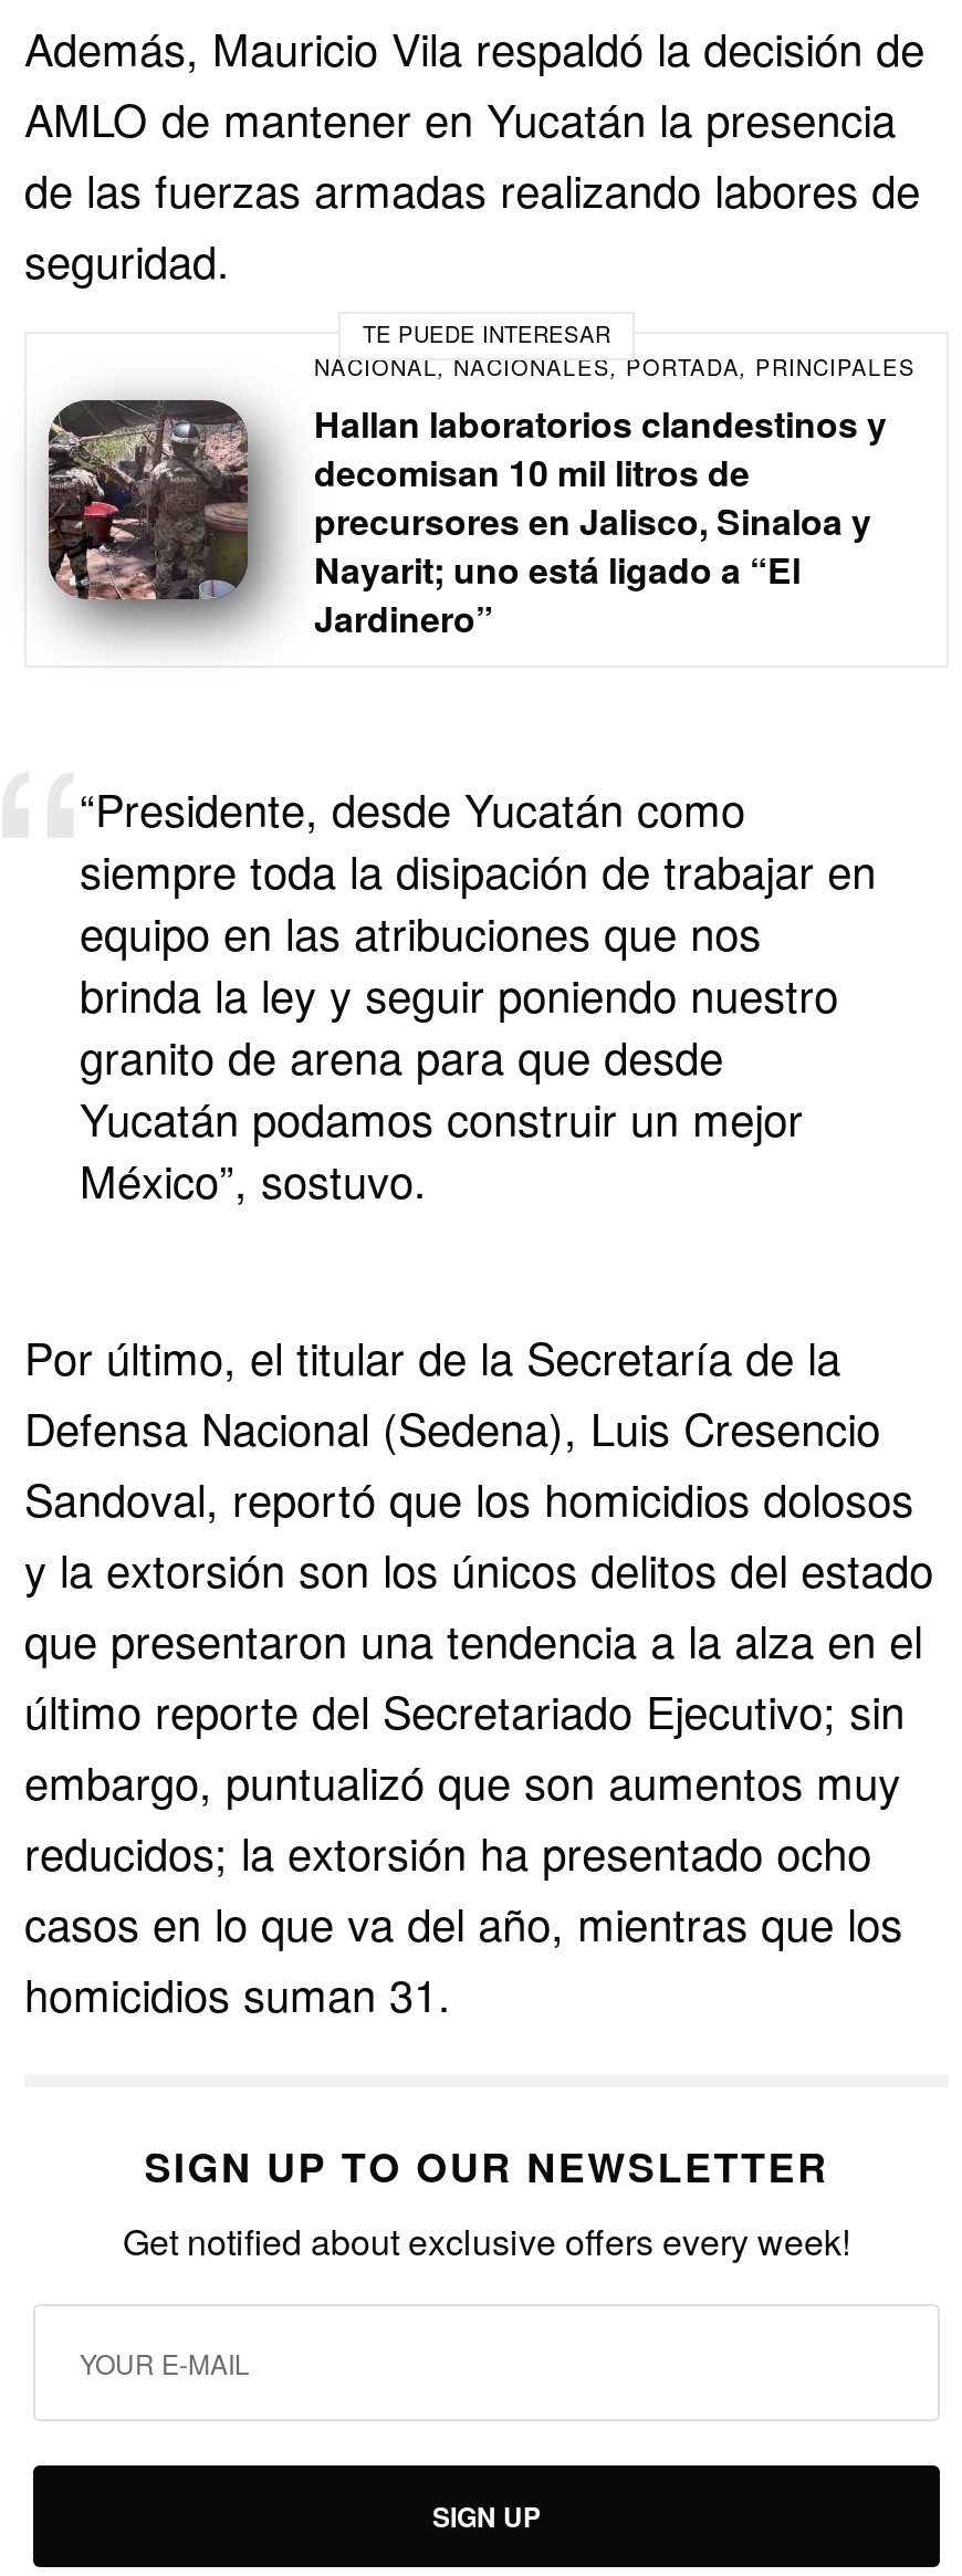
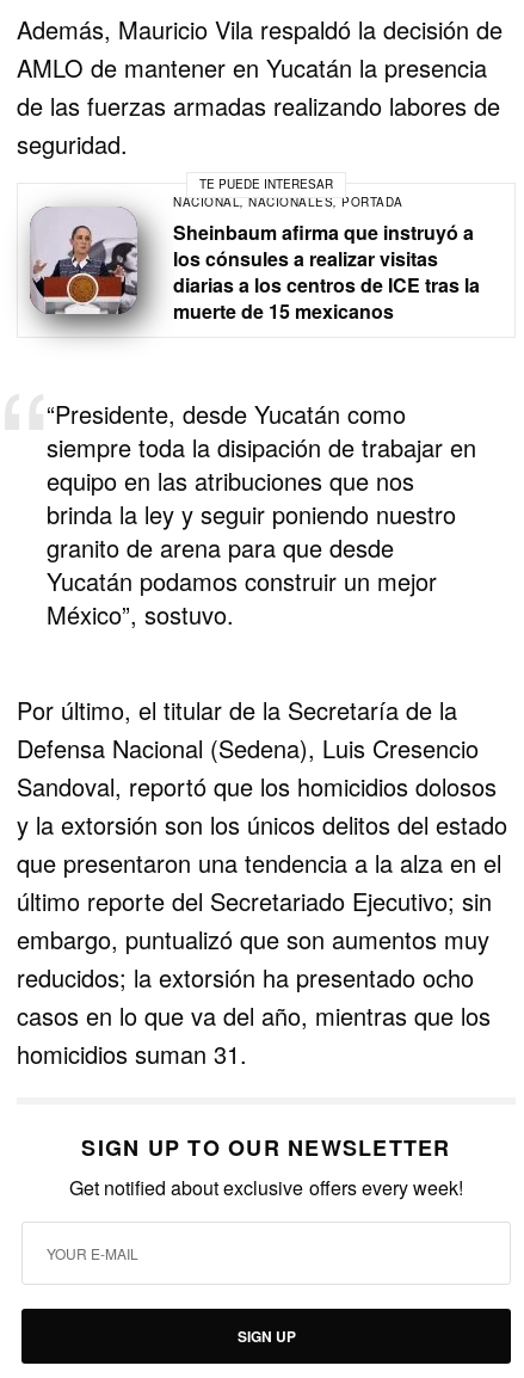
- [image]
- NACIONAL, NACIONALES, PORTADA, PRINCIPALES
- Hallan laboratorios clandestinos y
- decomisan 10 mil litros de
- precursores en Jalisco, Sinaloa y
- Nayarit; uno está ligado a “El
- Jardinero”
+ [image]
+ NACIONAL, NACIONALES, PORTADA
+ Sheinbaum afirma que instruyó a
+ los cónsules a realizar visitas
+ diarias a los centros de ICE tras la
+ muerte de 15 mexicanos
